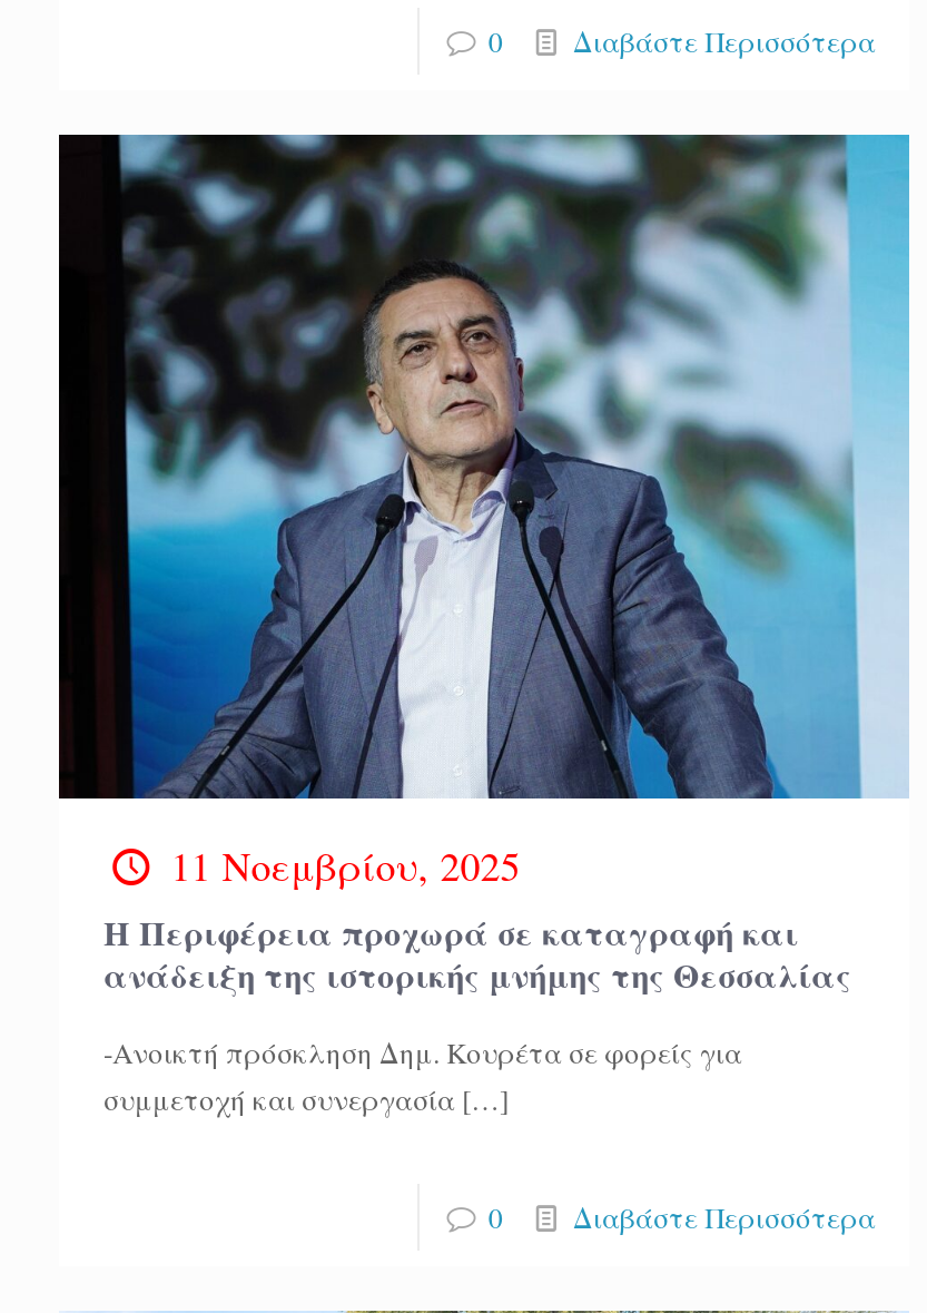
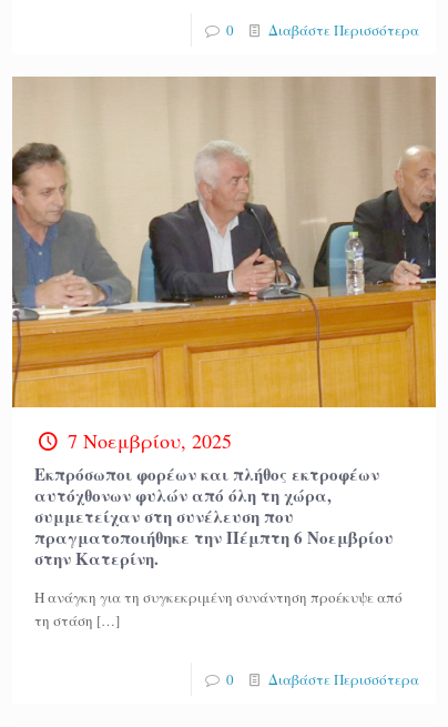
- [image]
- 11 Νοεμβρίου, 2025
- Η Περιφέρεια προχωρά σε καταγραφή και
- ανάδειξη της ιστορικής μνήμης της Θεσσαλίας
+ [image]
+ 7 Νοεμβρίου, 2025
+ Εκπρόσωποι φορέων και πλήθος εκτροφέων
+ αυτόχθονων φυλών από όλη τη χώρα,
+ συμμετείχαν στη συνέλευση που
+ πραγματοποιήθηκε την Πέμπτη 6 Νοεμβρίου
+ στην Κατερίνη.

- -Ανοικτή πρόσκληση Δημ. Κουρέτα σε φορείς για
- συμμετοχή και συνεργασία […]
+ Η ανάγκη για τη συγκεκριμένη συνάντηση προέκυψε από
+ τη στάση […]
